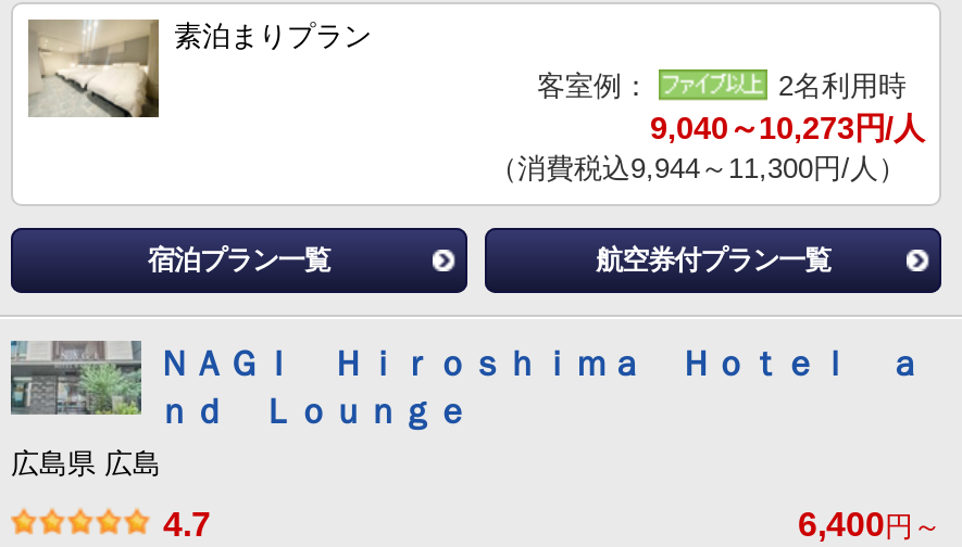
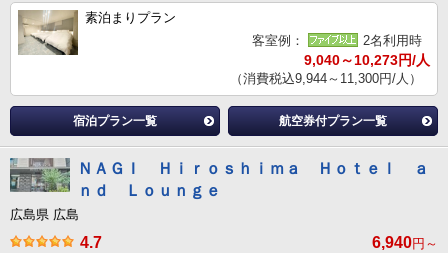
- 6,400円～
+ 6,940円～
